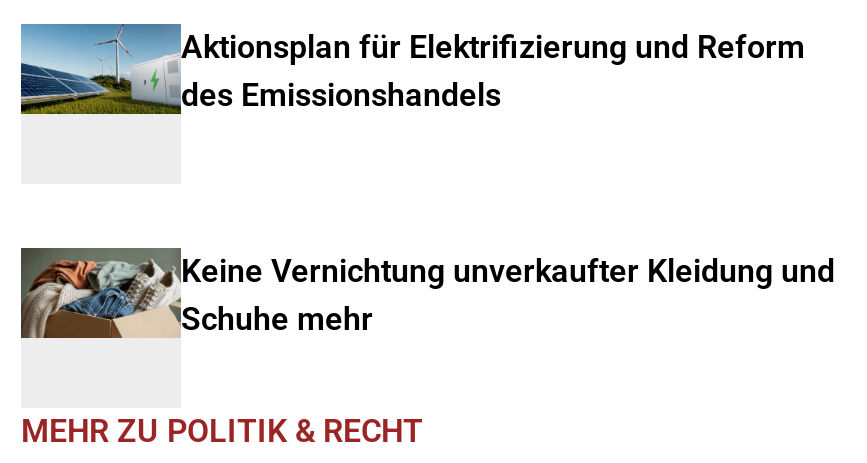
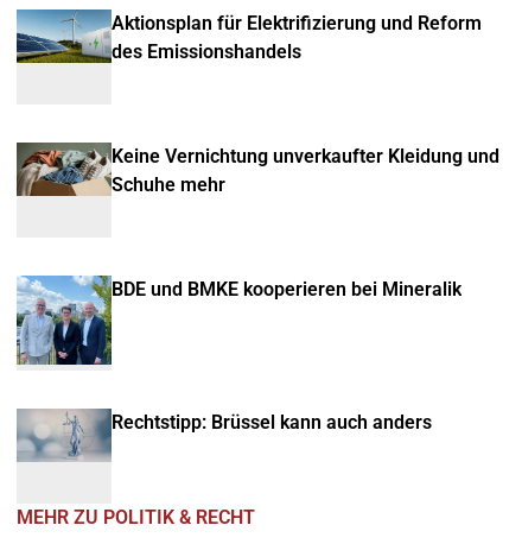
+ [image]
+ BDE und BMKE kooperieren bei Mineralik

+ [image]
+ Rechtstipp: Brüssel kann auch anders
